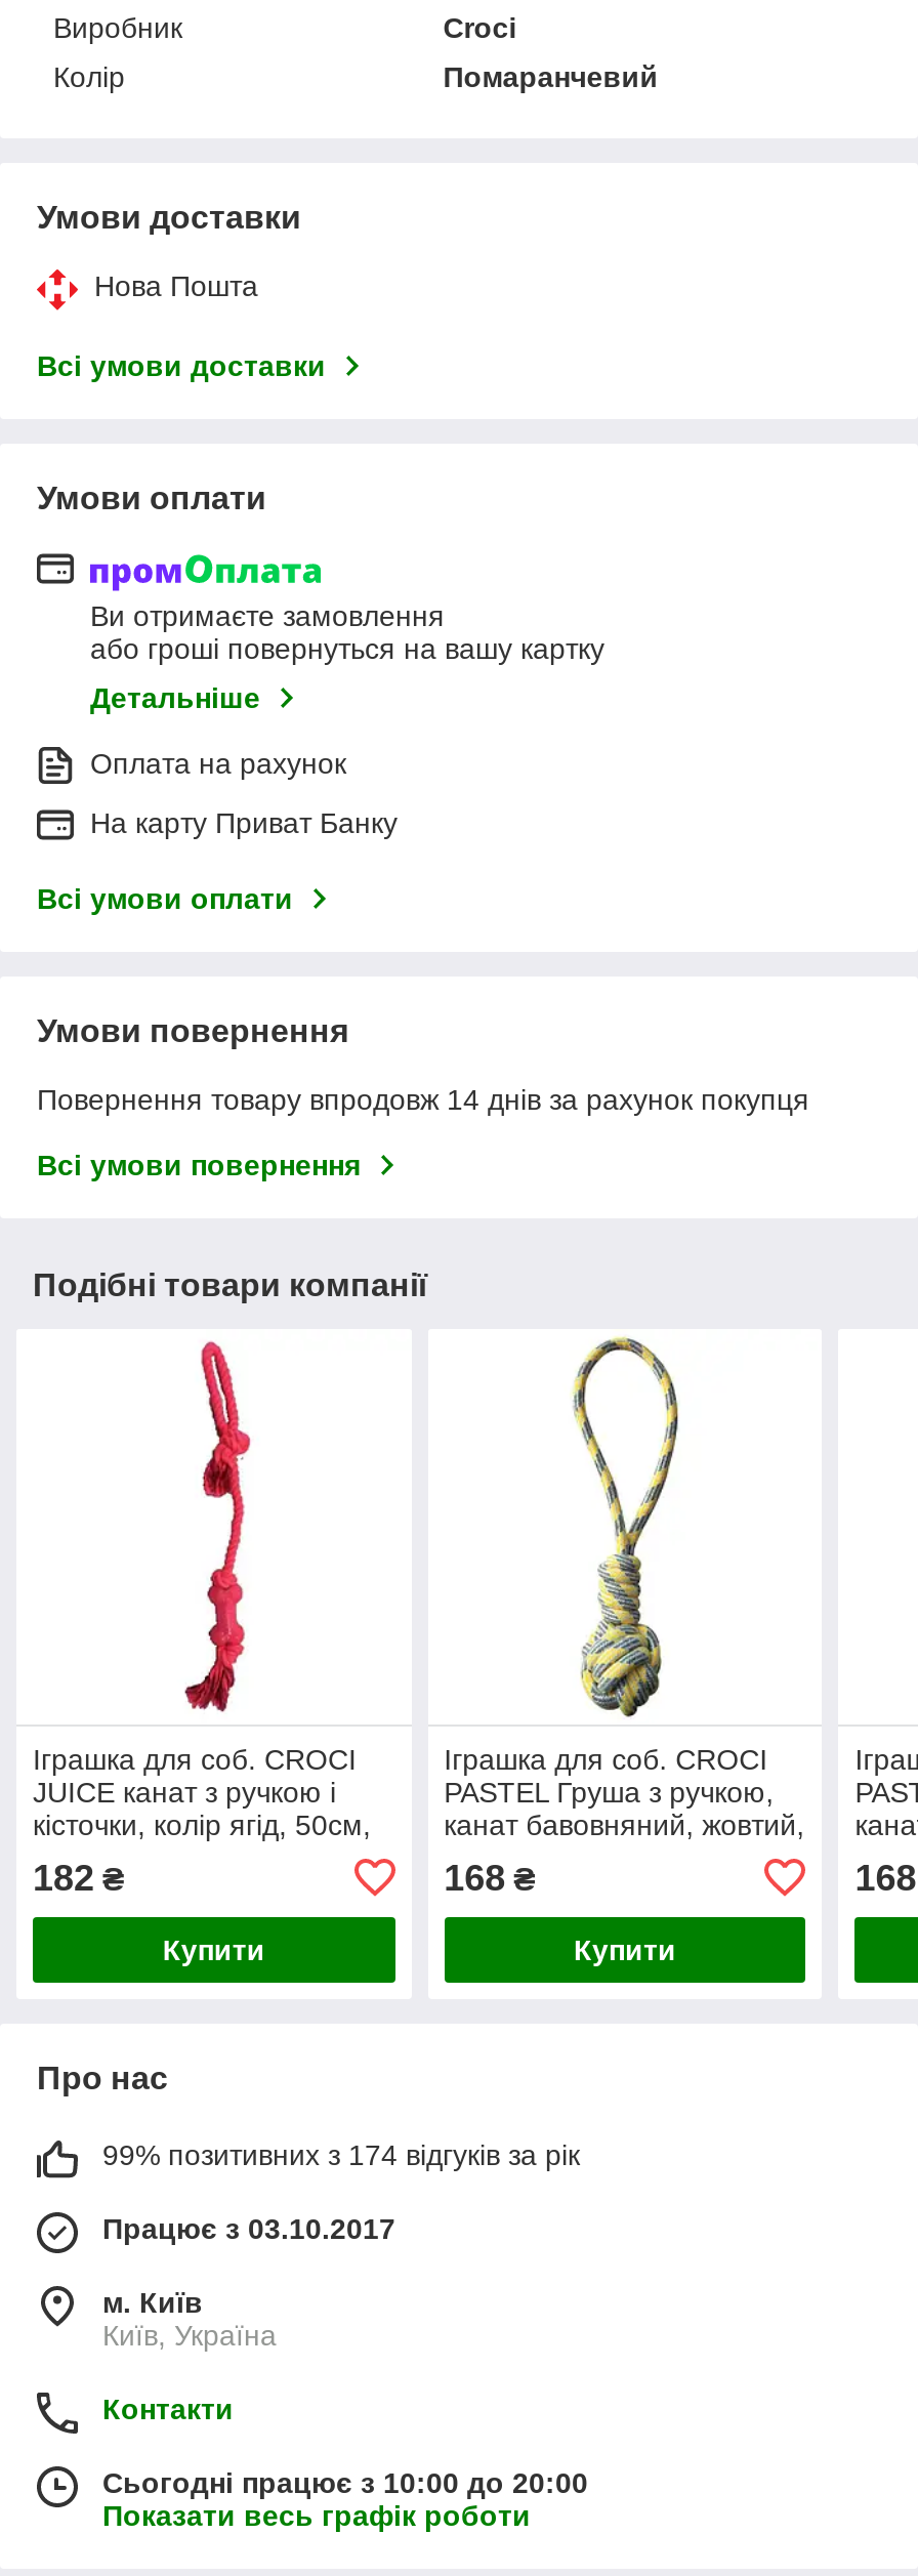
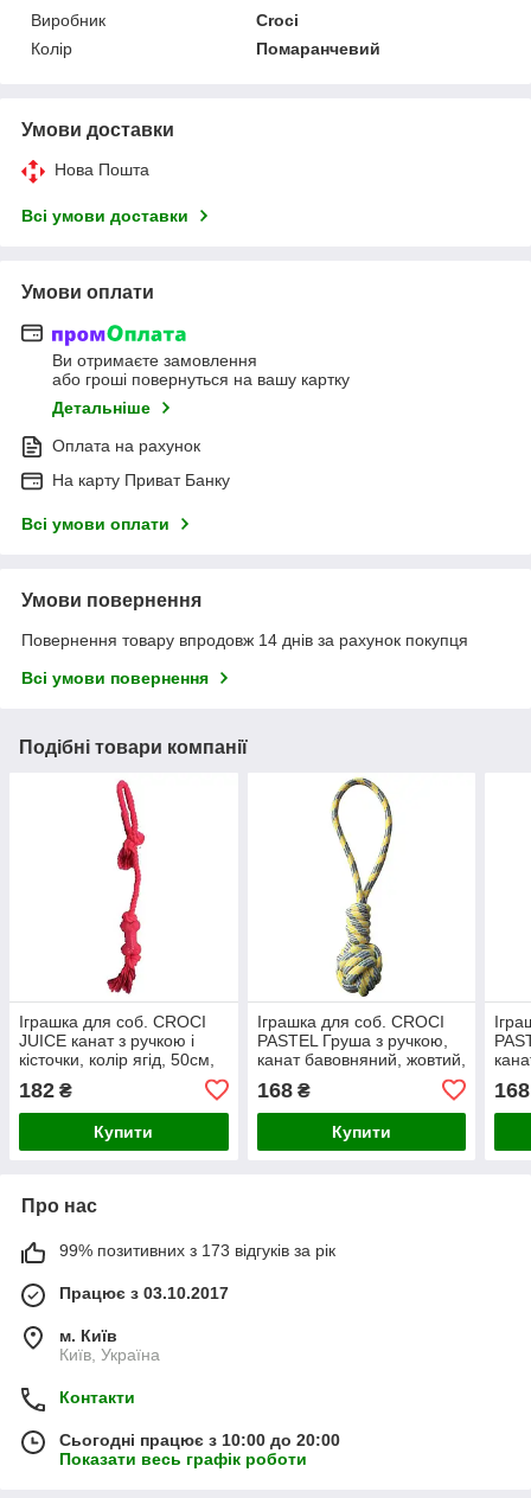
- 99% позитивних з 174 відгуків за рік
+ 99% позитивних з 173 відгуків за рік
